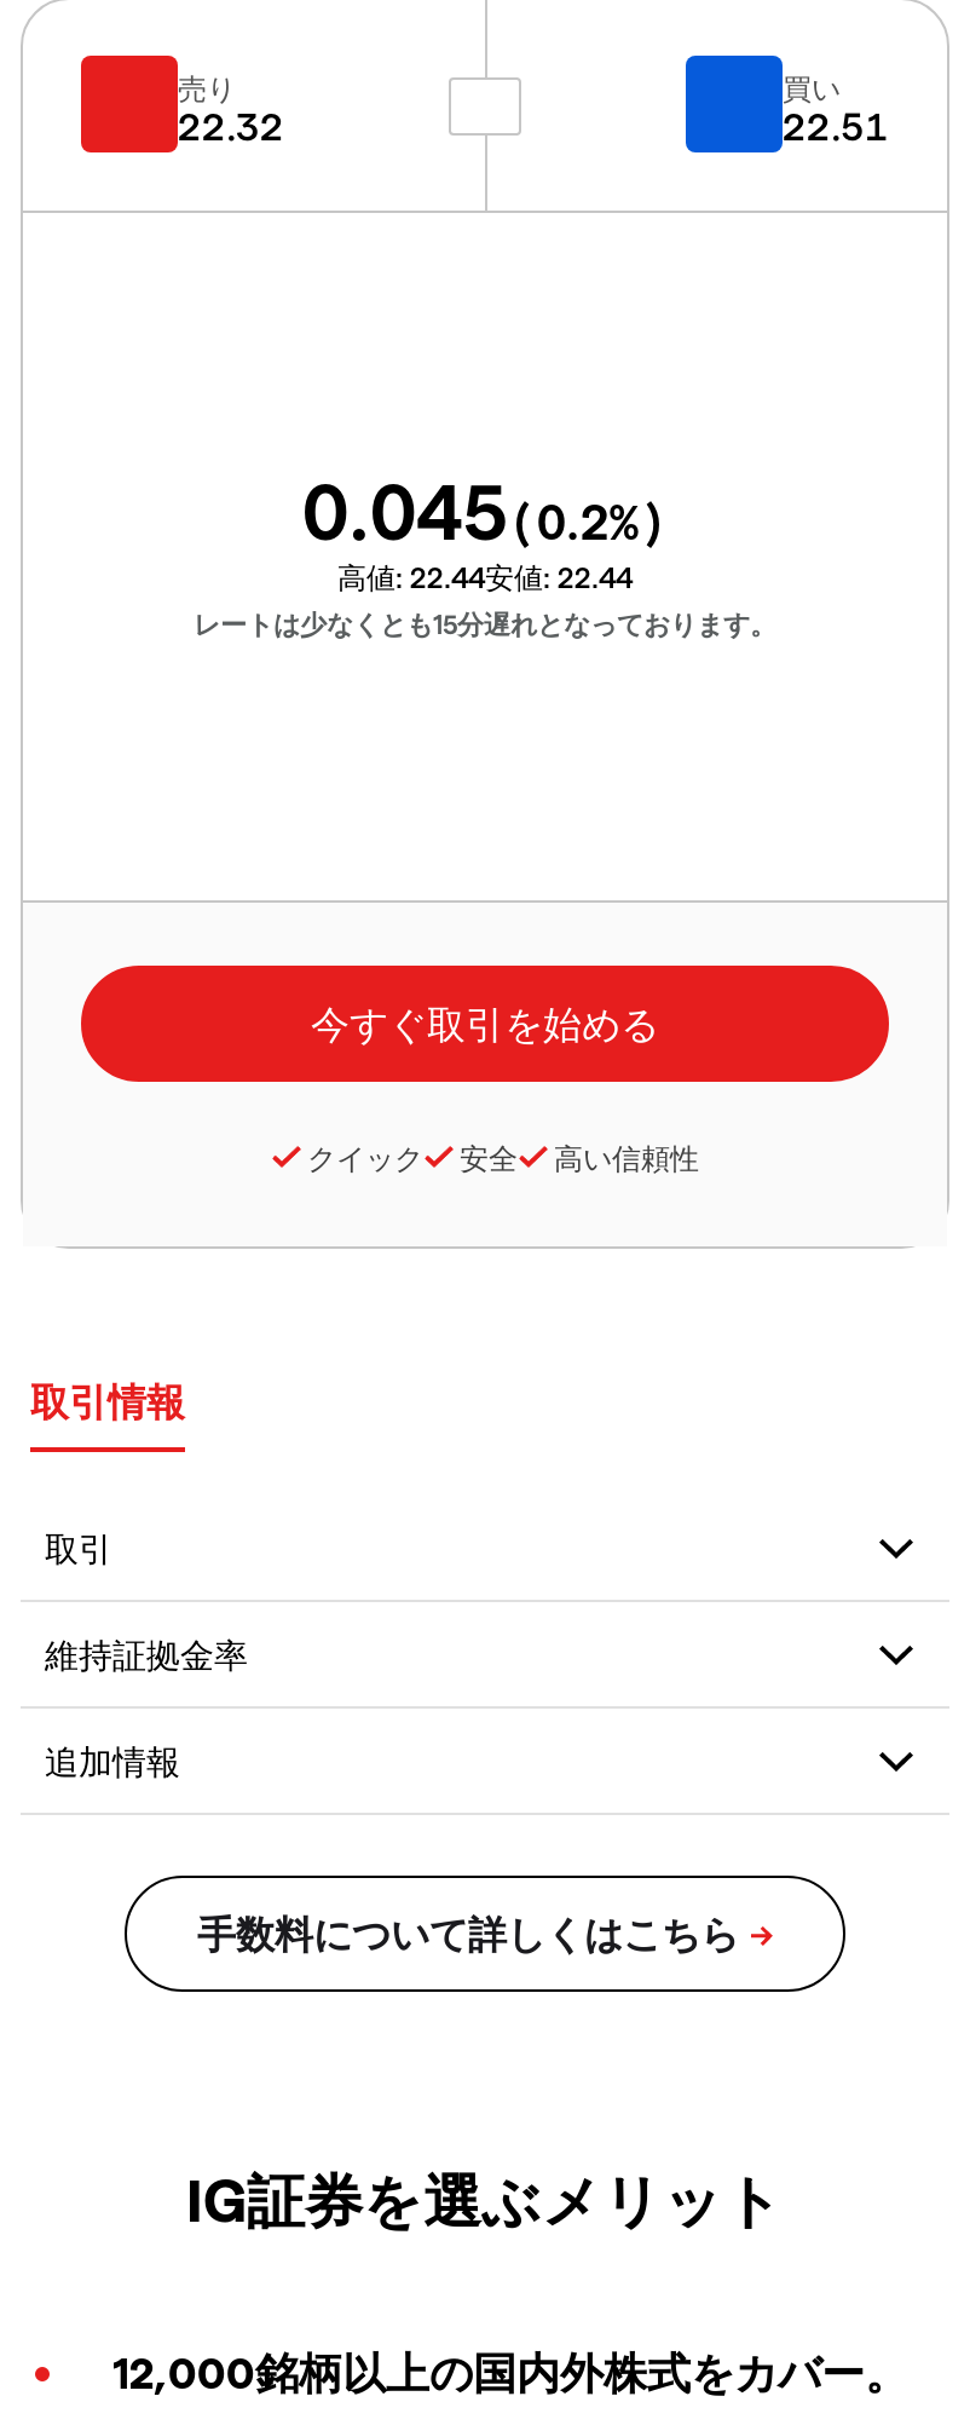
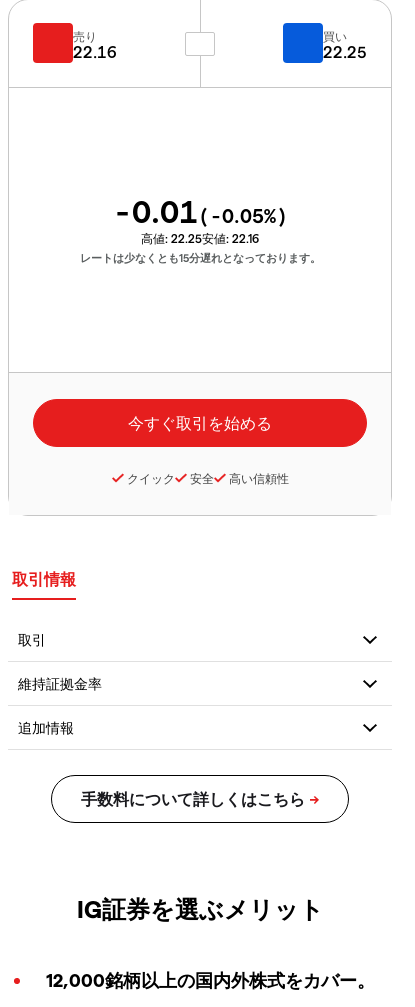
- 22.32
+ 22.16

- 22.51
+ 22.25

- 0.045(0.2%)
+ -0.01(-0.05%)

- 高値: 22.44安値: 22.44
+ 高値: 22.25安値: 22.16
